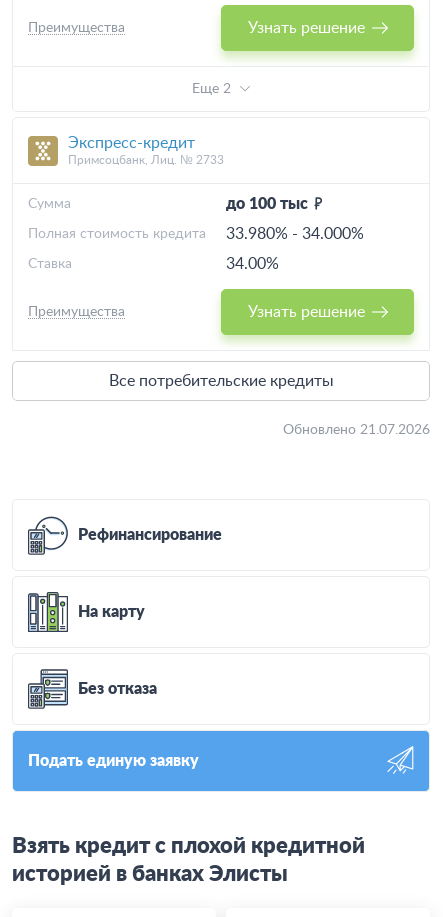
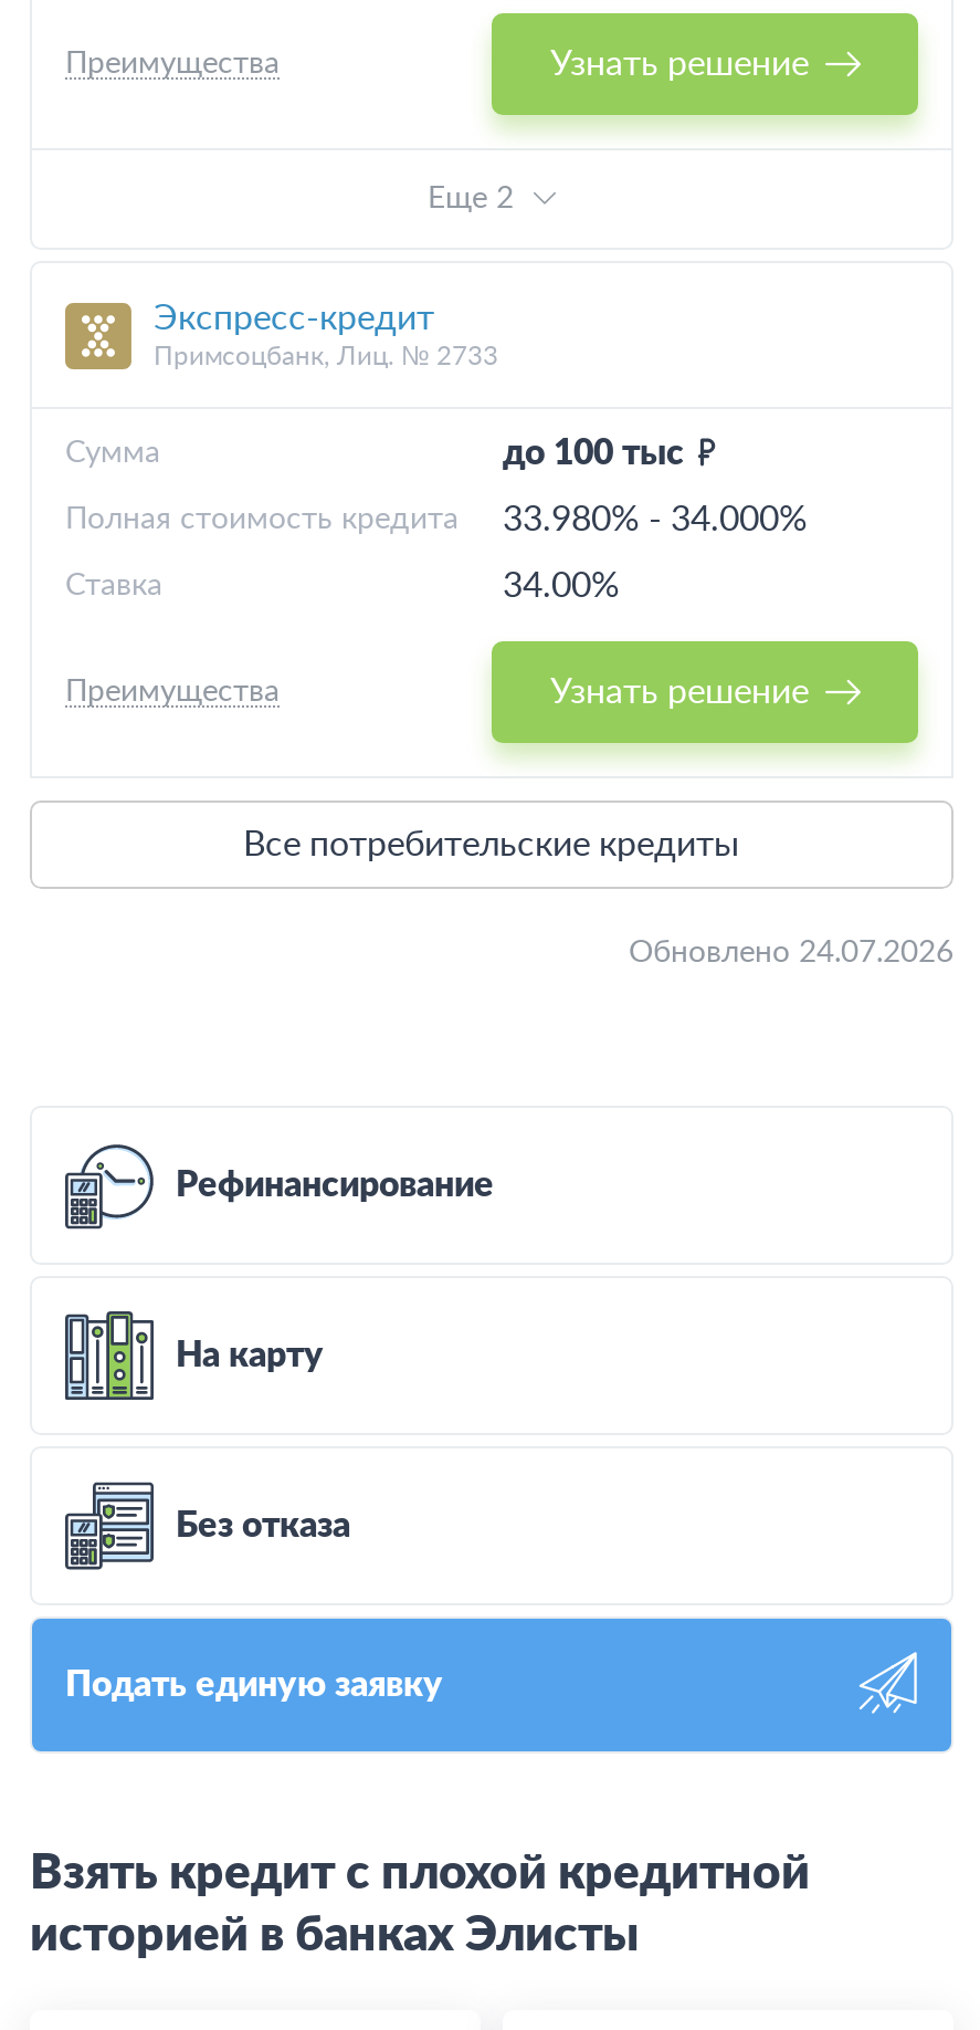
- Обновлено 21.07.2026
+ Обновлено 24.07.2026
